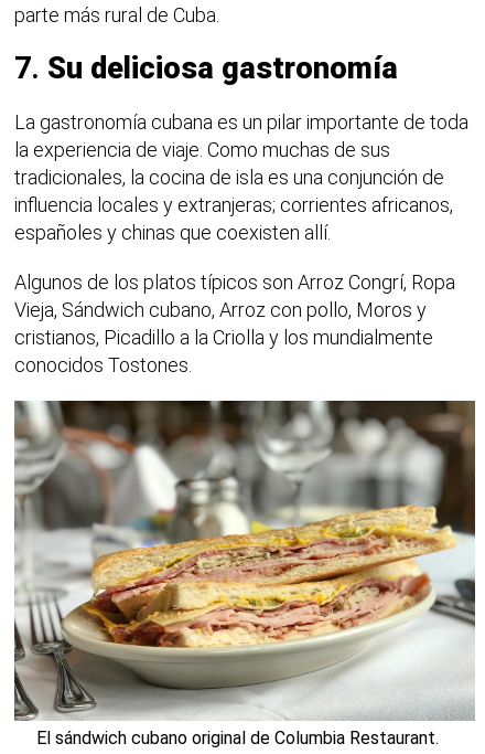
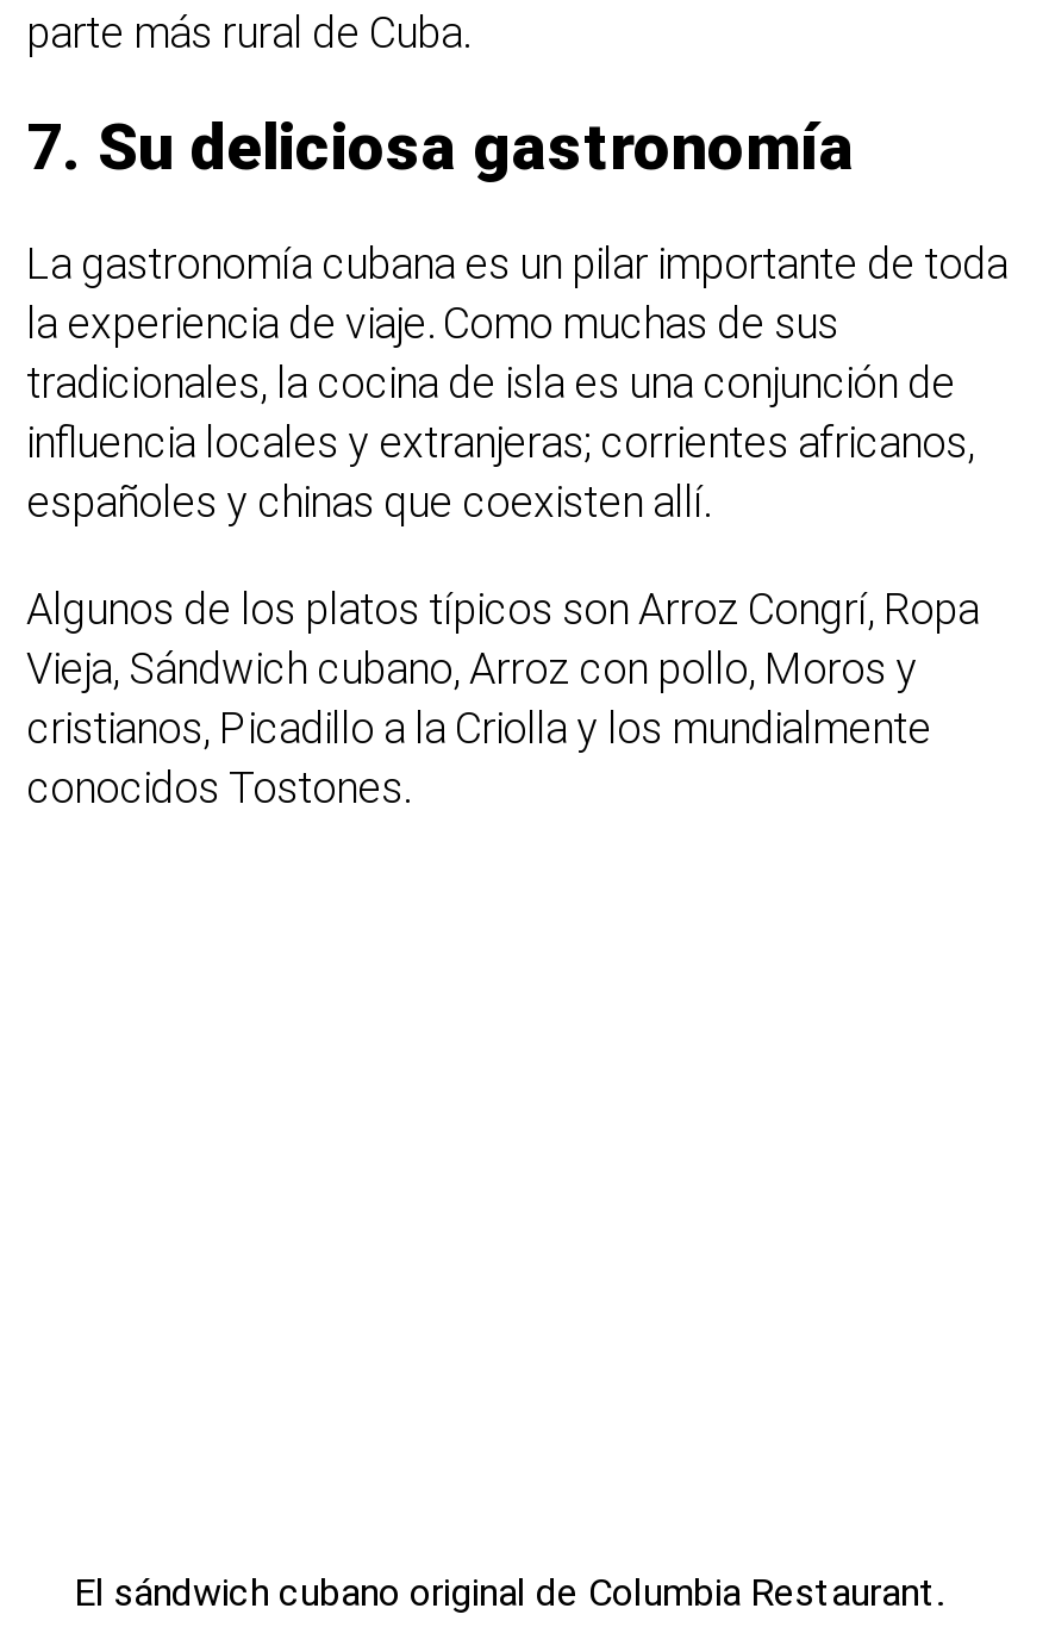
- [image]
